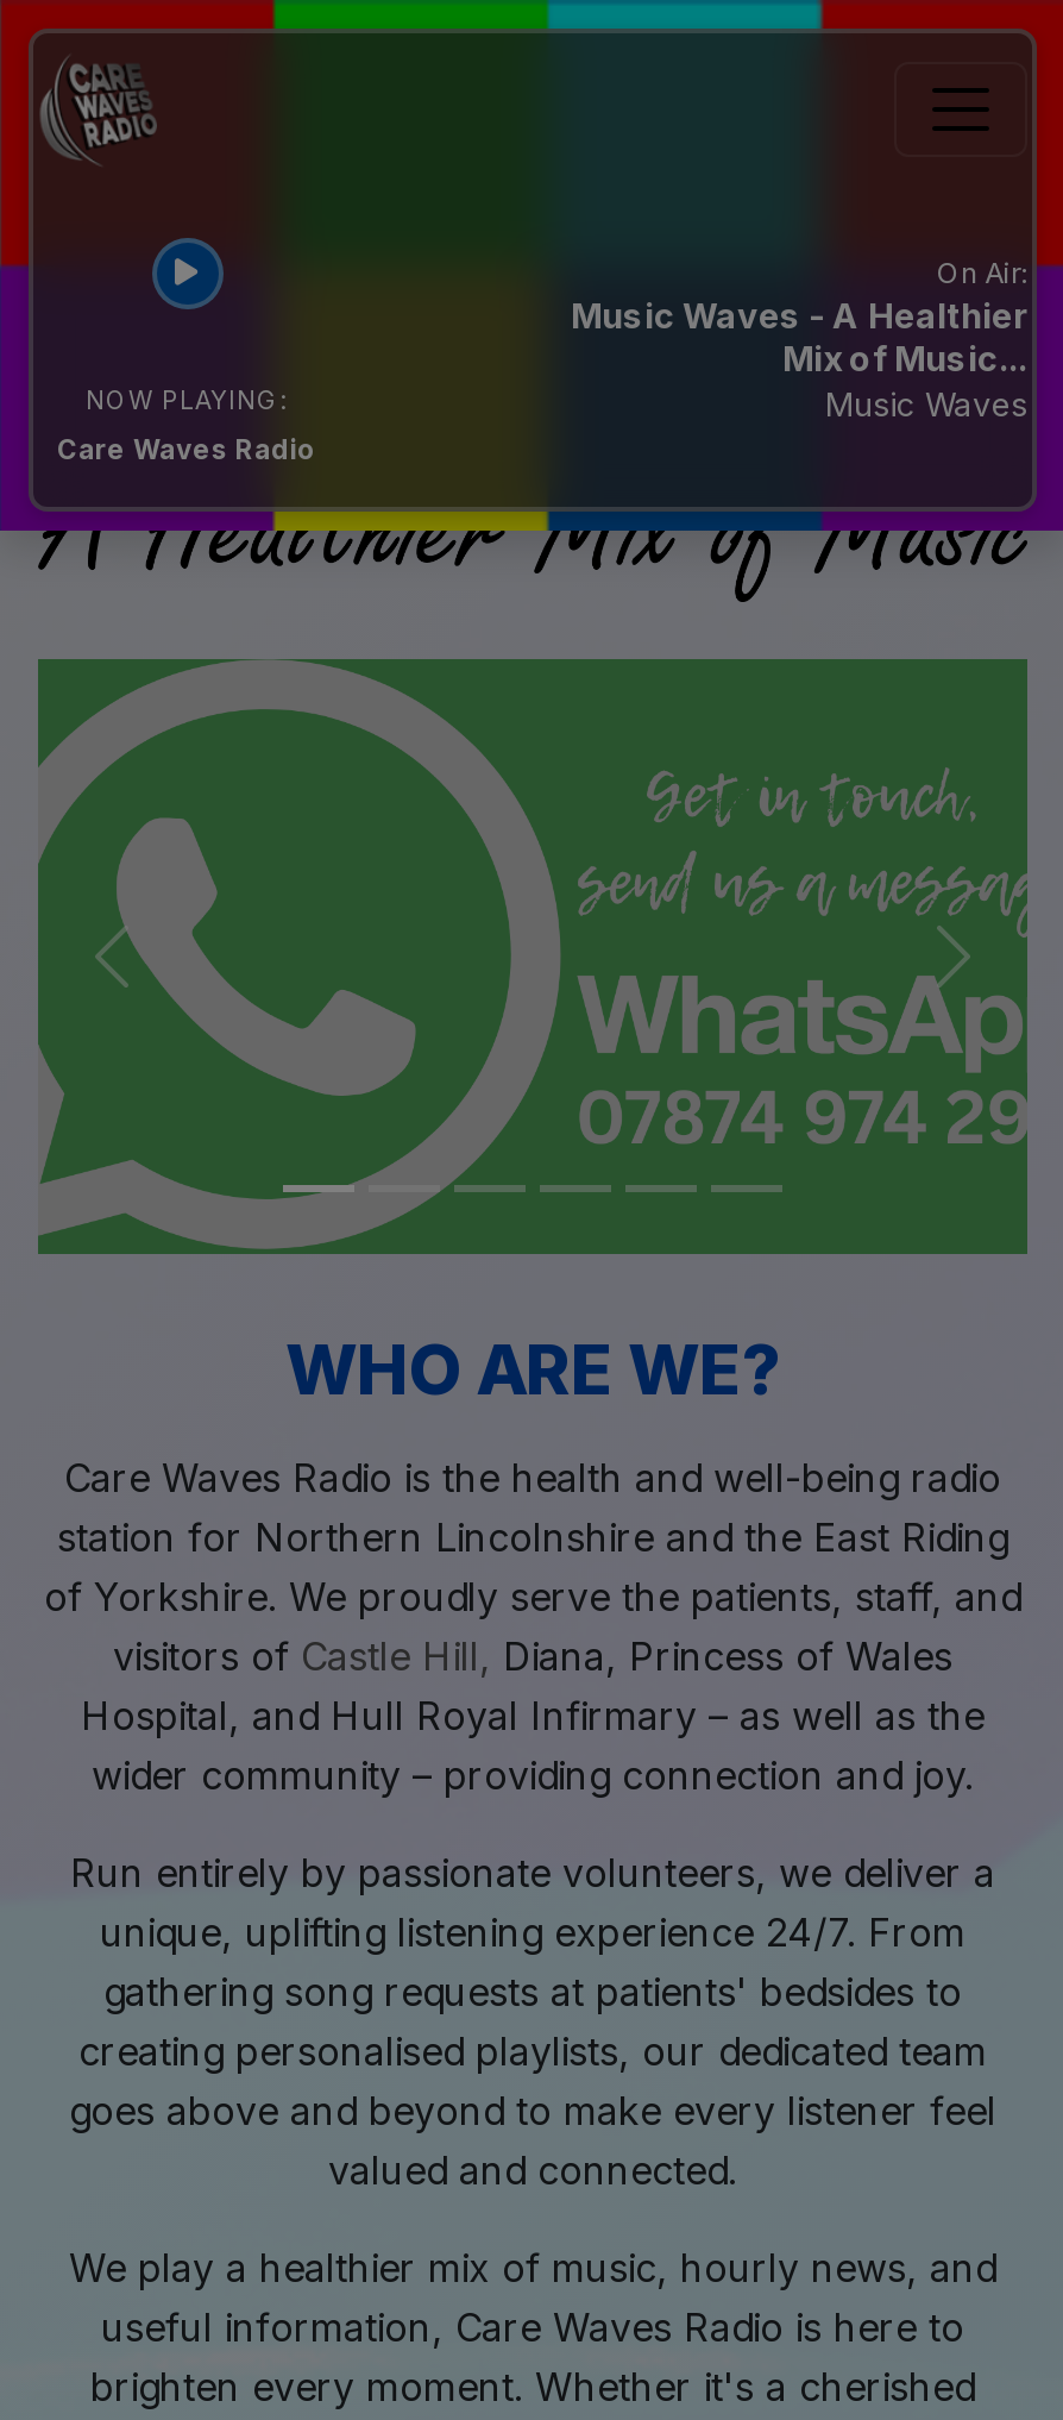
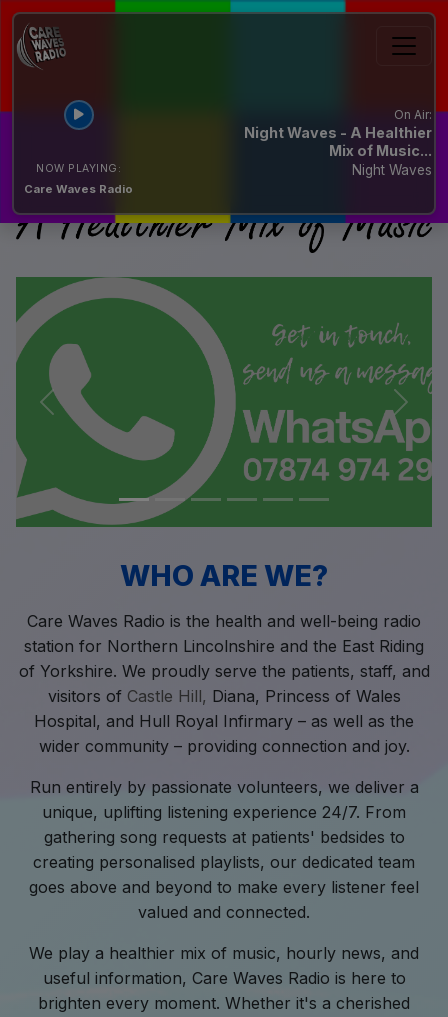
- Music Waves - A Healthier
+ Night Waves - A Healthier

- Music Waves
+ Night Waves
